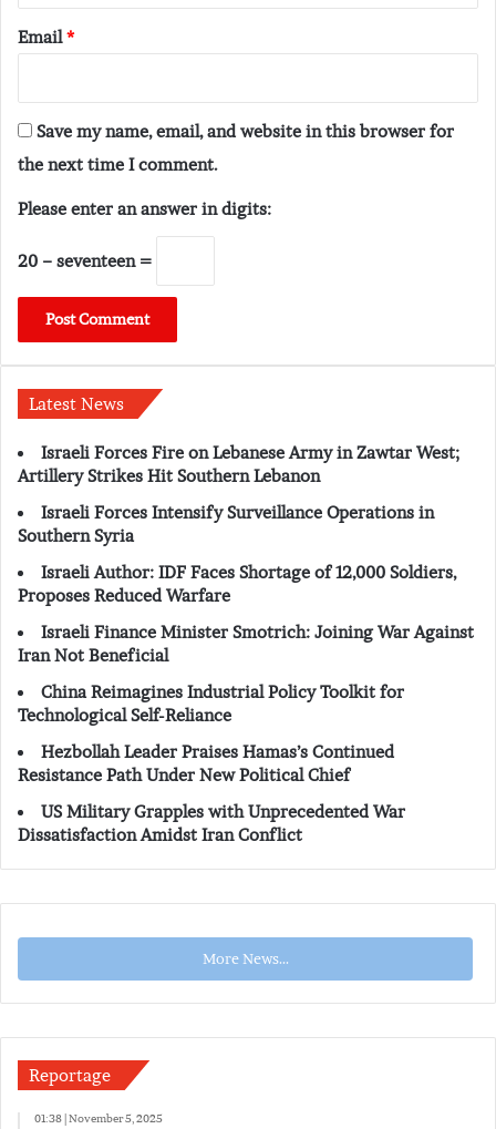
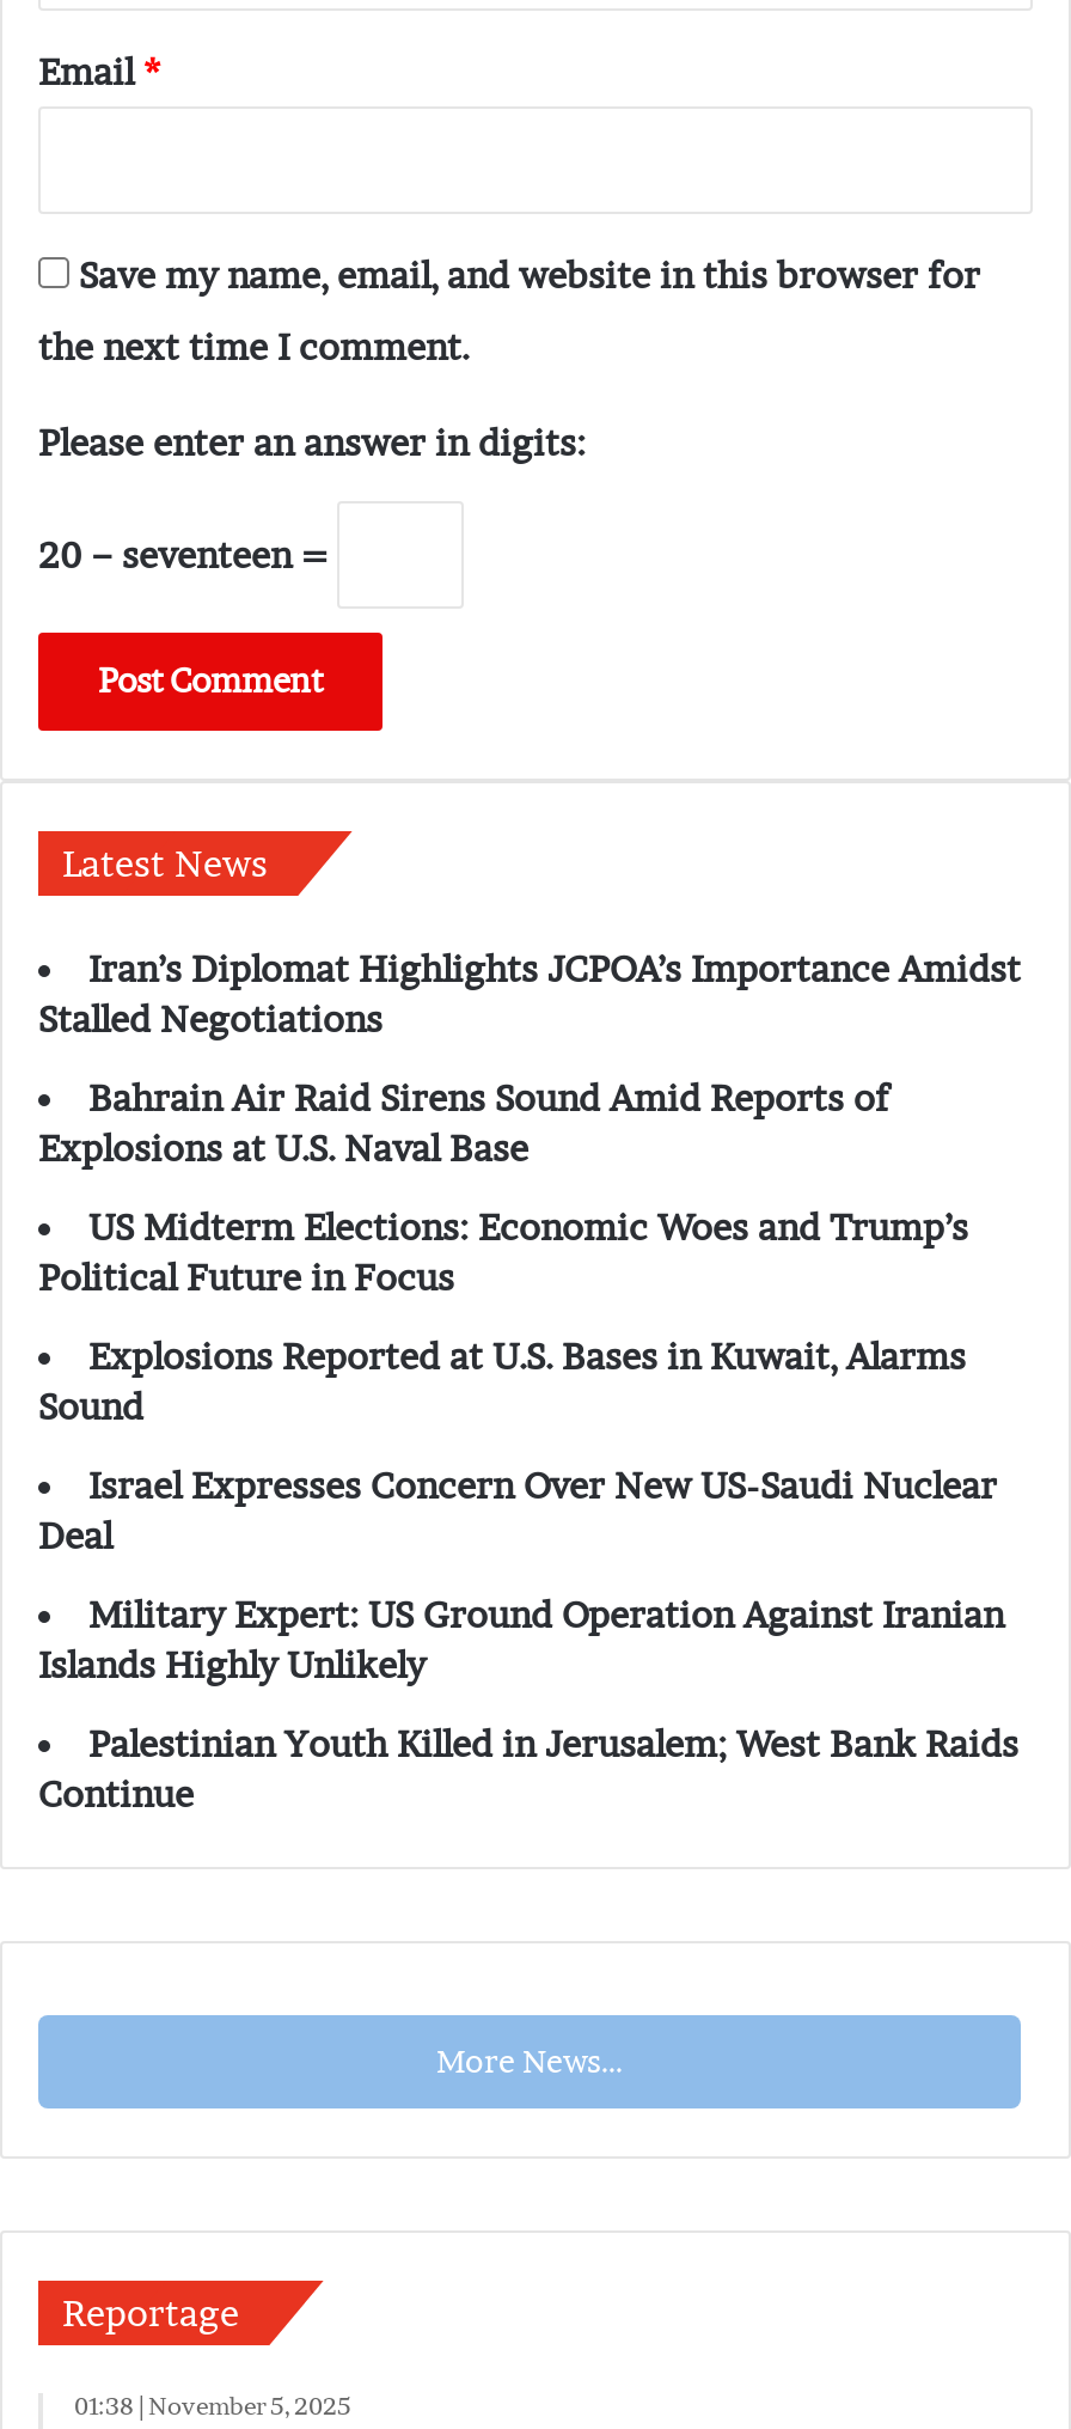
- Israeli Forces Fire on Lebanese Army in Zawtar West;
- Artillery Strikes Hit Southern Lebanon
+ Iran’s Diplomat Highlights JCPOA’s Importance Amidst
+ Stalled Negotiations

- Israeli Forces Intensify Surveillance Operations in
- Southern Syria
+ Bahrain Air Raid Sirens Sound Amid Reports of
+ Explosions at U.S. Naval Base

- Israeli Author: IDF Faces Shortage of 12,000 Soldiers,
- Proposes Reduced Warfare
+ US Midterm Elections: Economic Woes and Trump’s
+ Political Future in Focus

- Israeli Finance Minister Smotrich: Joining War Against
- Iran Not Beneficial
+ Explosions Reported at U.S. Bases in Kuwait, Alarms
+ Sound

- China Reimagines Industrial Policy Toolkit for
- Technological Self-Reliance
+ Israel Expresses Concern Over New US-Saudi Nuclear
+ Deal

- Hezbollah Leader Praises Hamas’s Continued
- Resistance Path Under New Political Chief
+ Military Expert: US Ground Operation Against Iranian
+ Islands Highly Unlikely

- US Military Grapples with Unprecedented War
- Dissatisfaction Amidst Iran Conflict
+ Palestinian Youth Killed in Jerusalem; West Bank Raids
+ Continue
